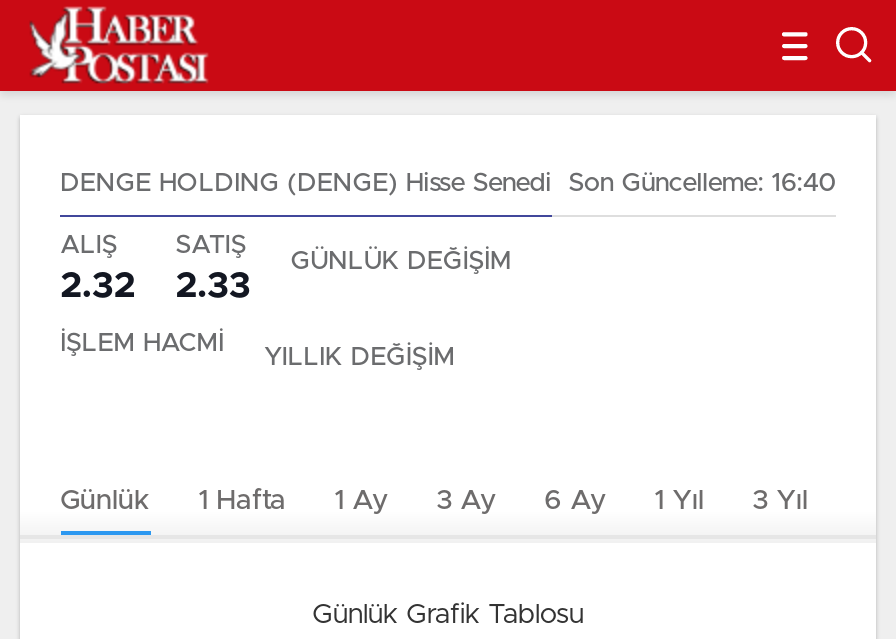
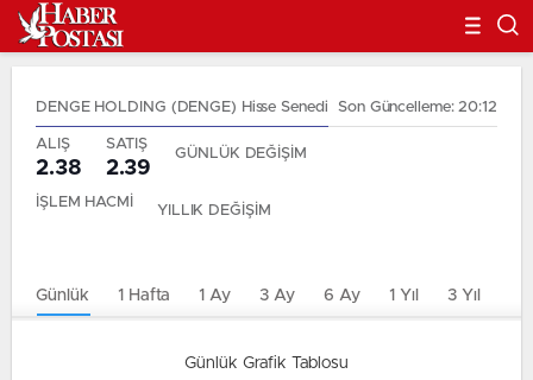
- Son Güncelleme: 16:40
+ Son Güncelleme: 20:12

- 2.32
+ 2.38

- 2.33
+ 2.39
